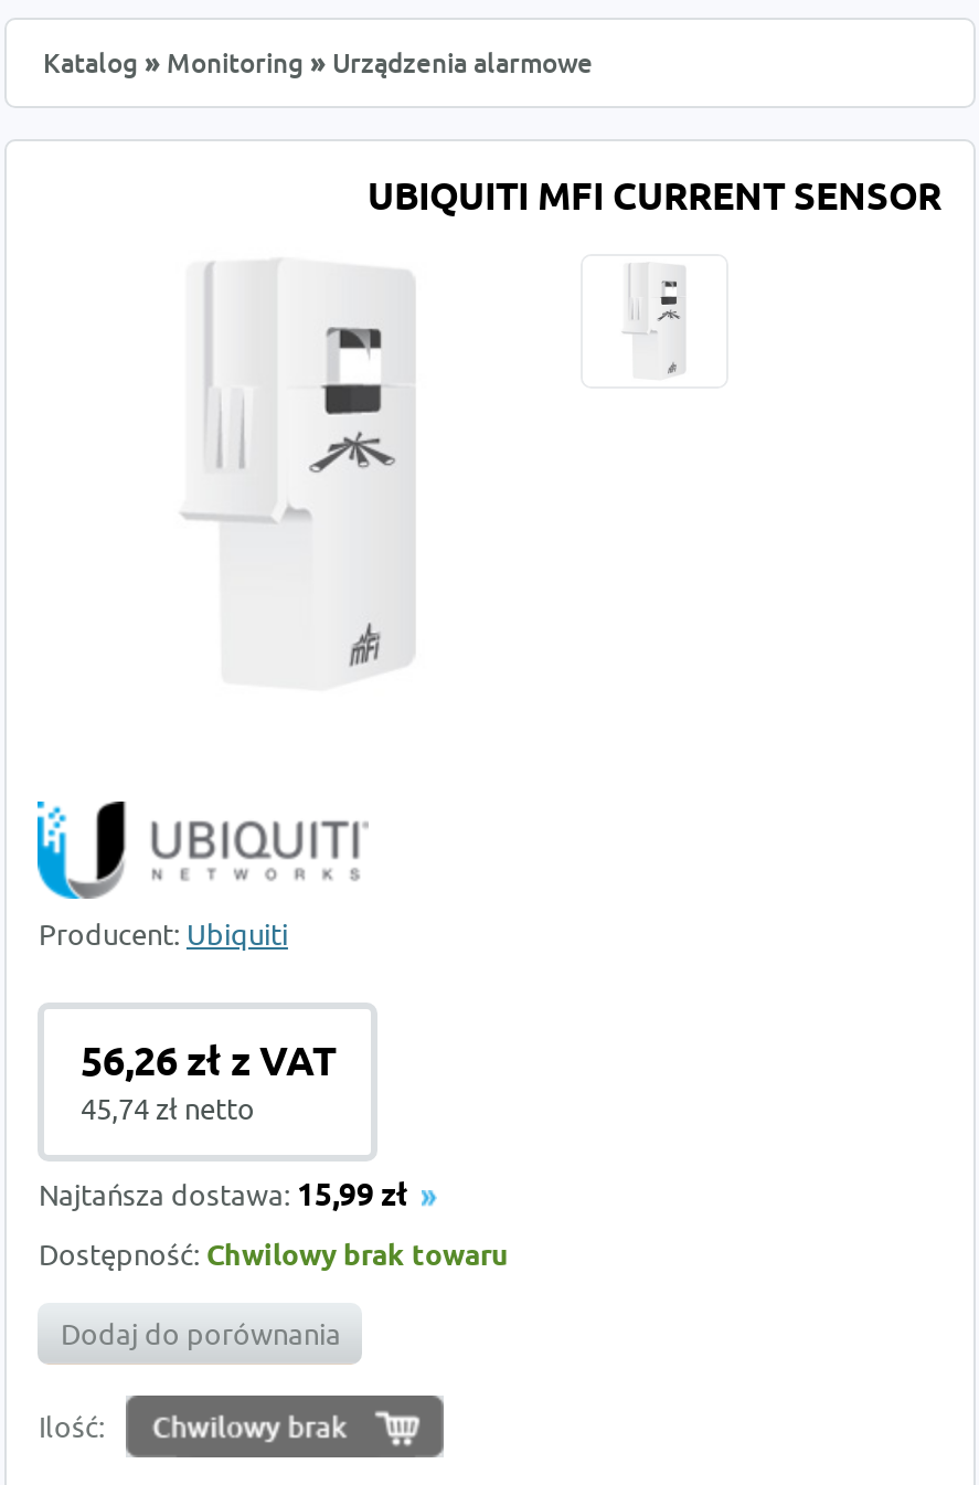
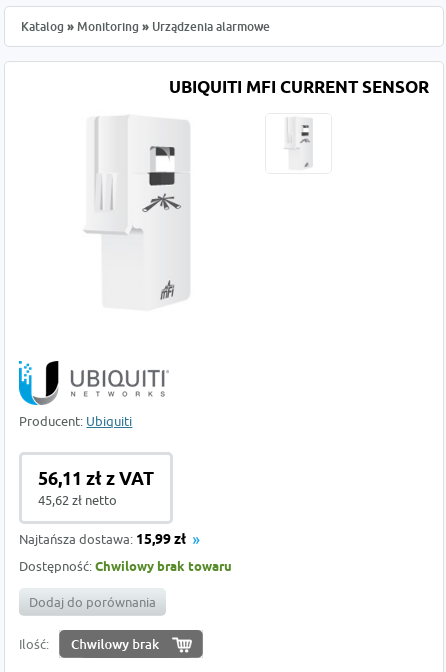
- 56,26 zł z VAT
+ 56,11 zł z VAT

- 45,74 zł netto
+ 45,62 zł netto
